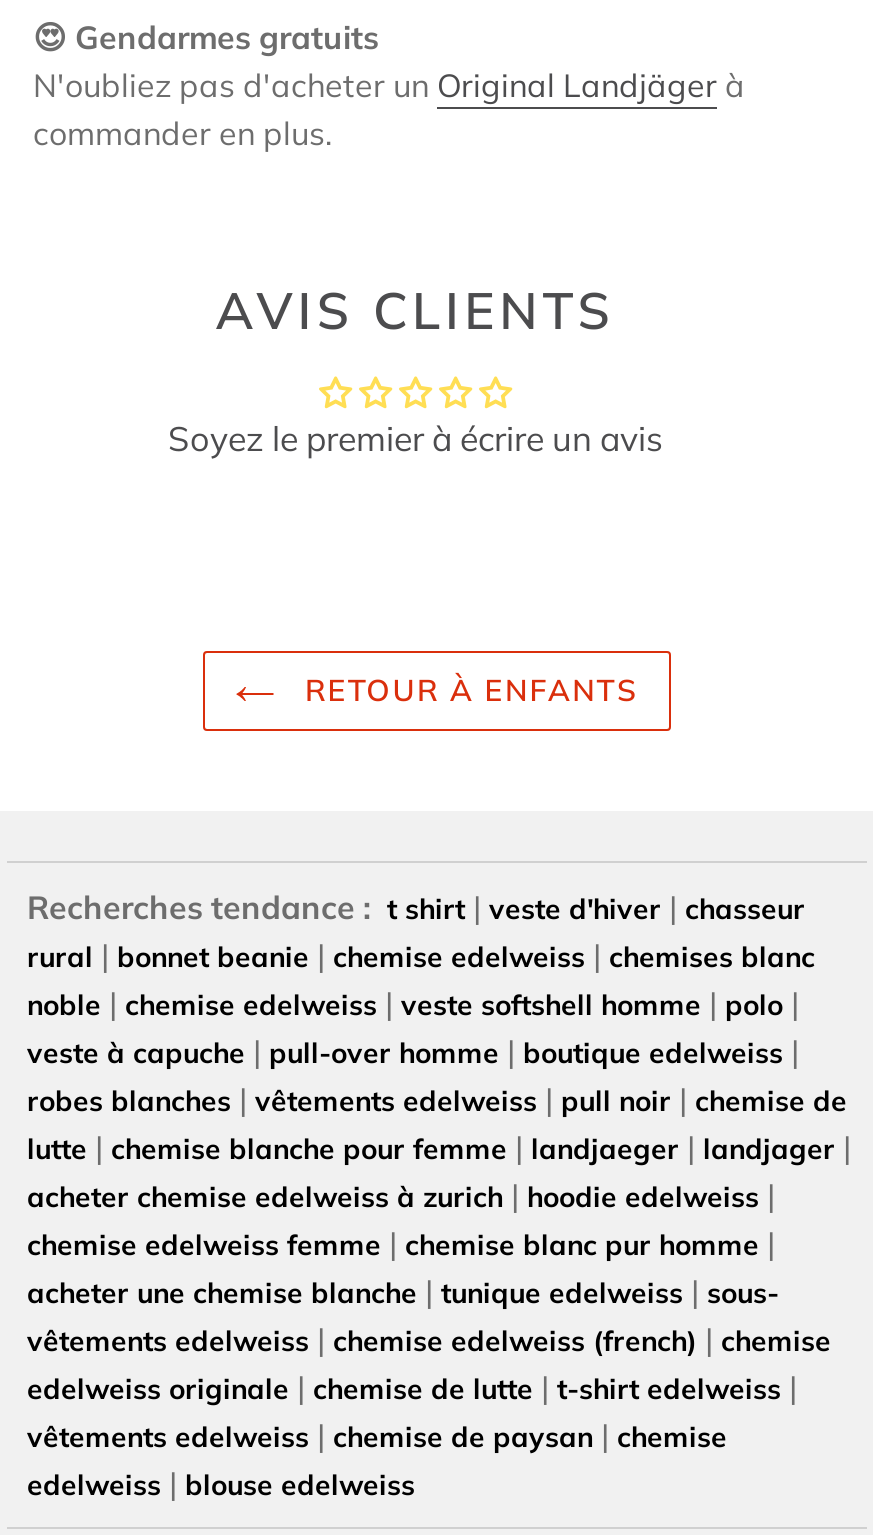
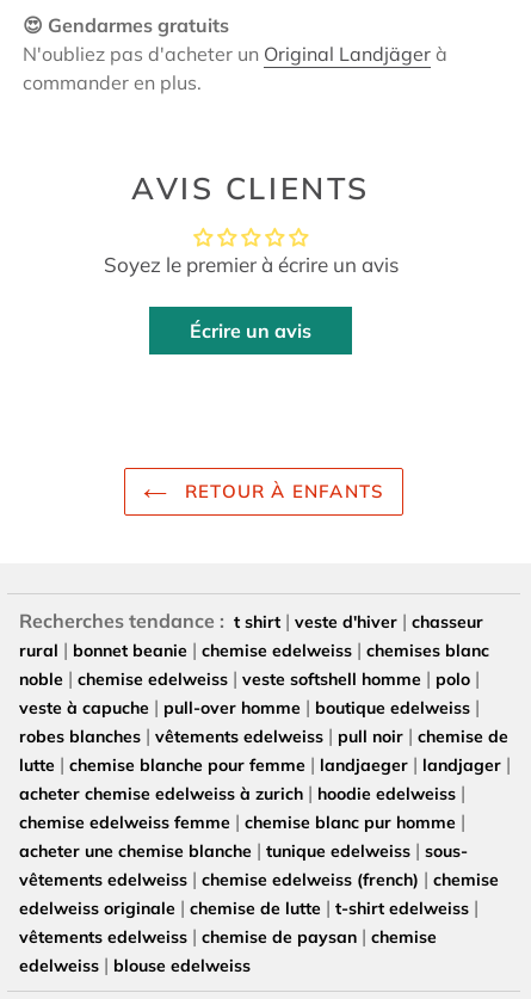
+ Écrire un avis
